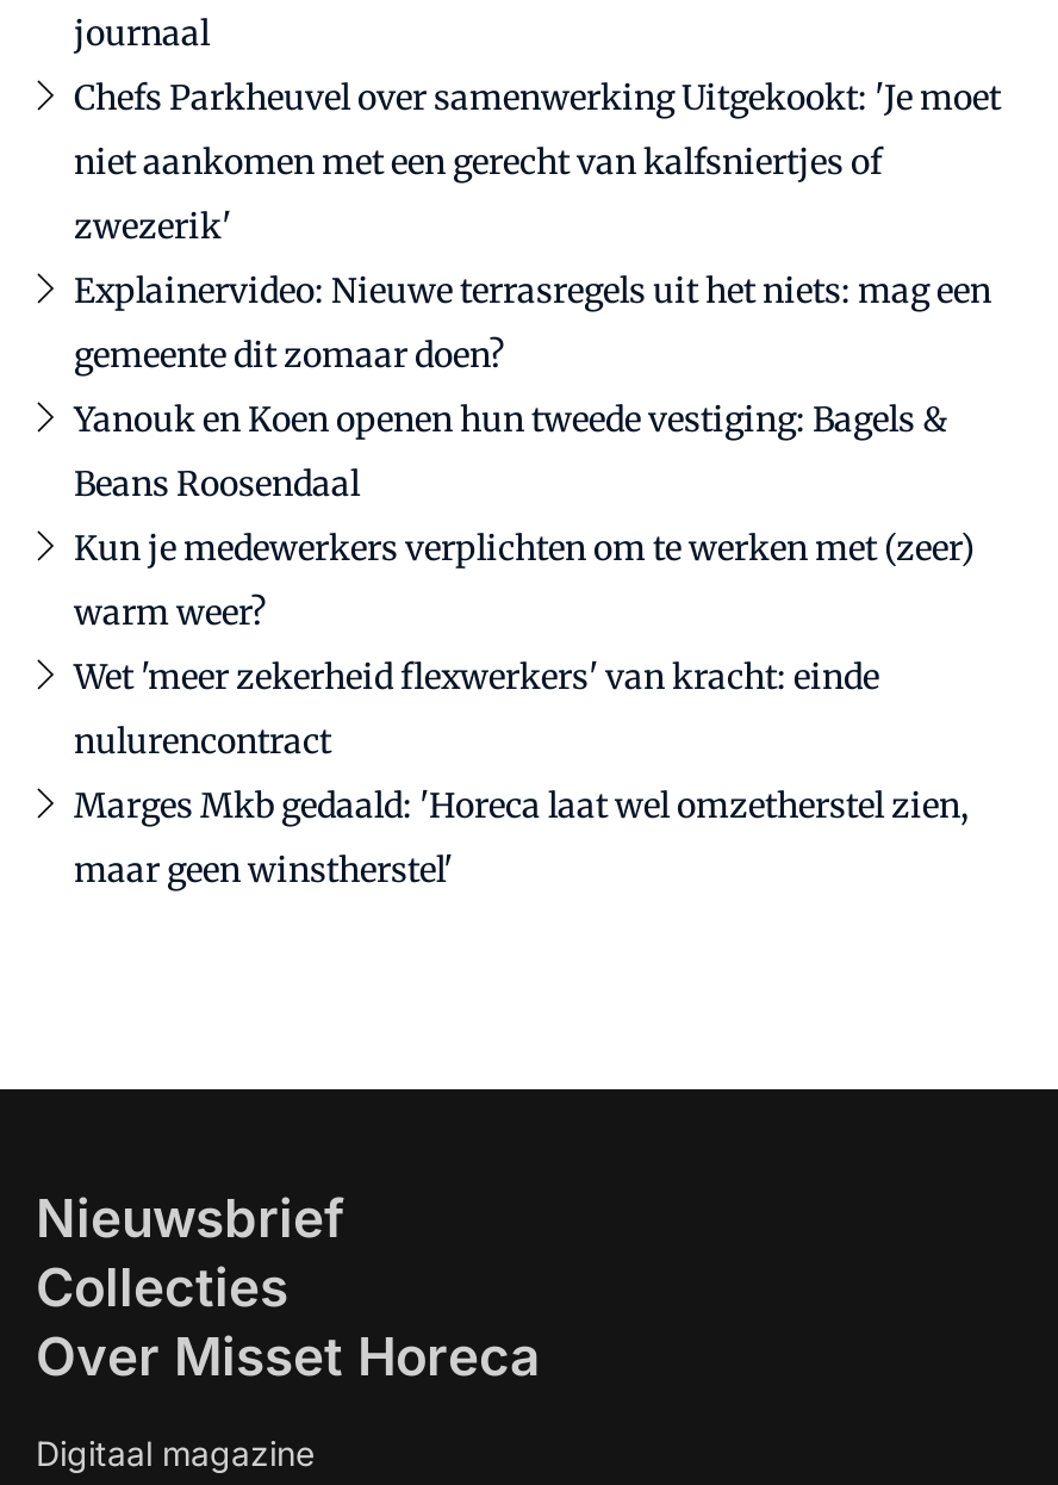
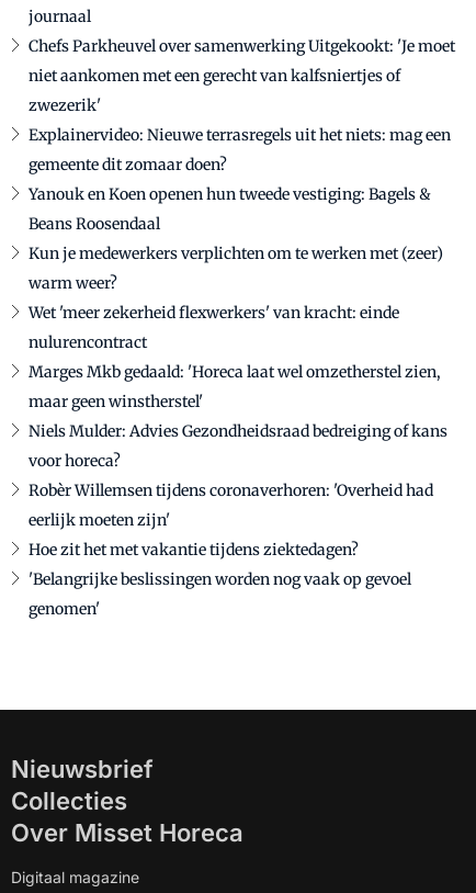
+ Niels Mulder: Advies Gezondheidsraad bedreiging of kans
+ voor horeca?
+ Robèr Willemsen tijdens coronaverhoren: 'Overheid had
+ eerlijk moeten zijn'
+ Hoe zit het met vakantie tijdens ziektedagen?
+ 'Belangrijke beslissingen worden nog vaak op gevoel
+ genomen'
